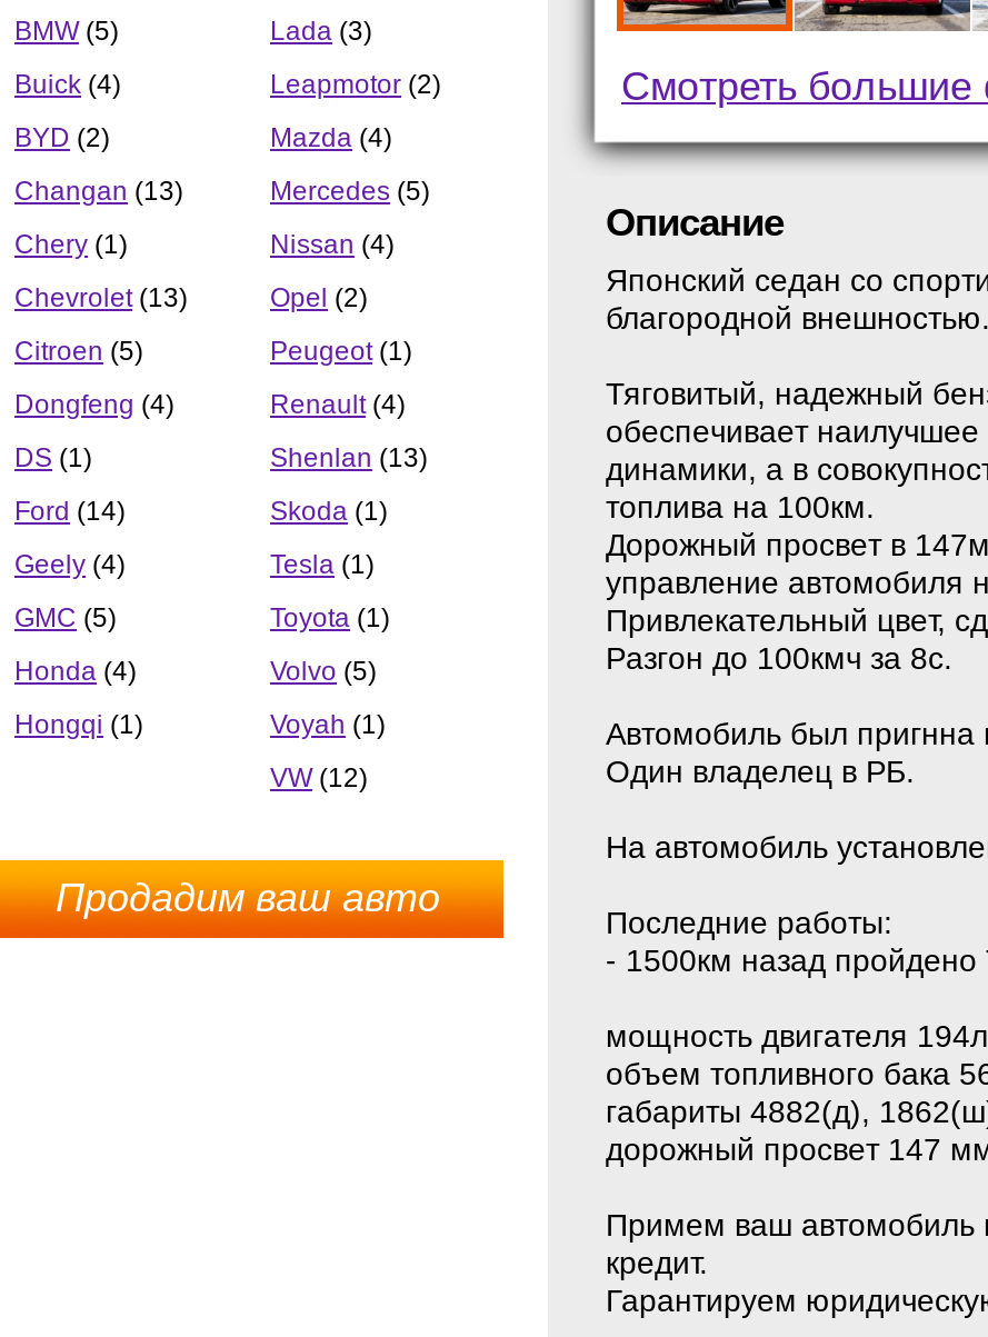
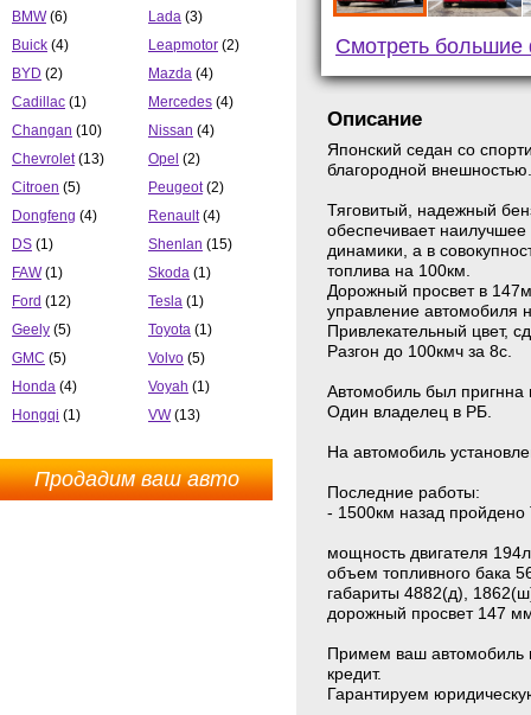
- BMW (5)
+ BMW (6)

- Changan (13)
+ Cadillac (1)

- Mercedes (5)
+ Mercedes (4)

- Chery (1)
+ Changan (10)

- Peugeot (1)
+ Peugeot (2)

- Shenlan (13)
+ Shenlan (15)

- Ford (14)
- Geely (4)
+ FAW (1)
+ Ford (12)
+ Geely (5)

moved down: GMC (5) | Honda (4) | Hongqi (1)

- VW (12)
+ VW (13)
